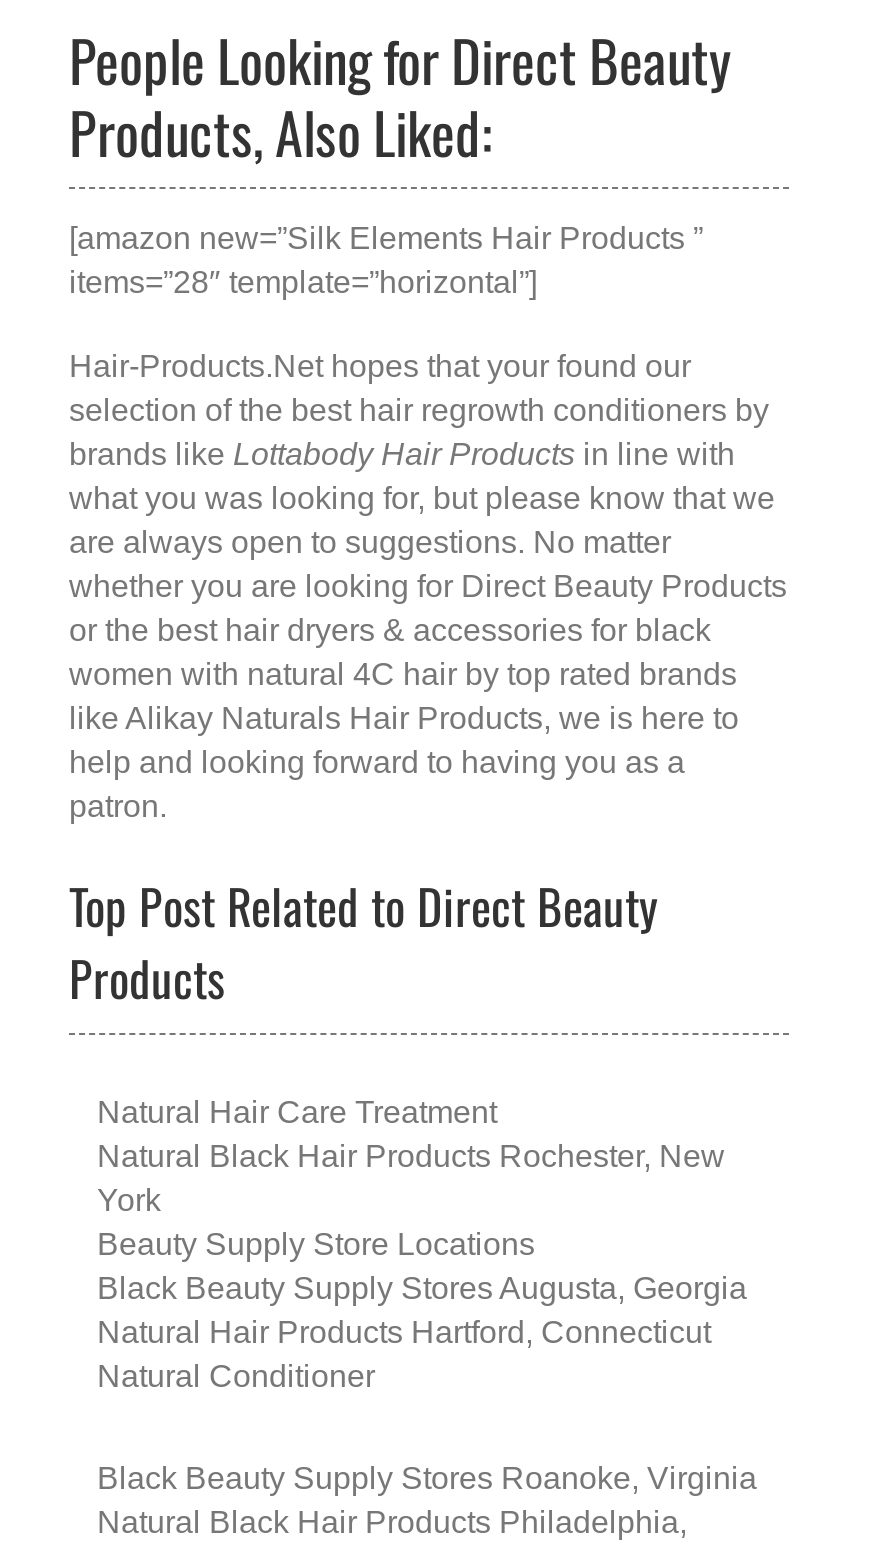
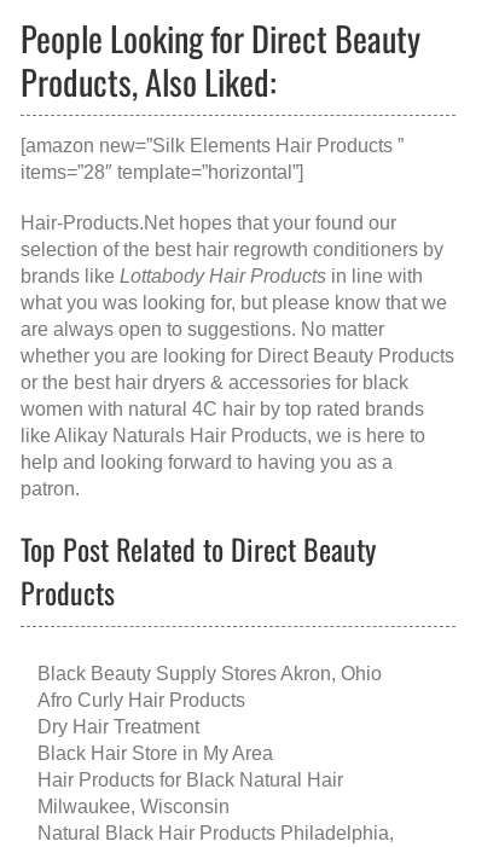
- Natural Hair Care Treatment
- Natural Black Hair Products Rochester, New
- York
- Beauty Supply Store Locations
- Black Beauty Supply Stores Augusta, Georgia
- Natural Hair Products Hartford, Connecticut
- Natural Conditioner
- Black Beauty Supply Stores Roanoke, Virginia
+ Black Beauty Supply Stores Akron, Ohio
+ Afro Curly Hair Products
+ Dry Hair Treatment
+ Black Hair Store in My Area
+ Hair Products for Black Natural Hair
+ Milwaukee, Wisconsin
